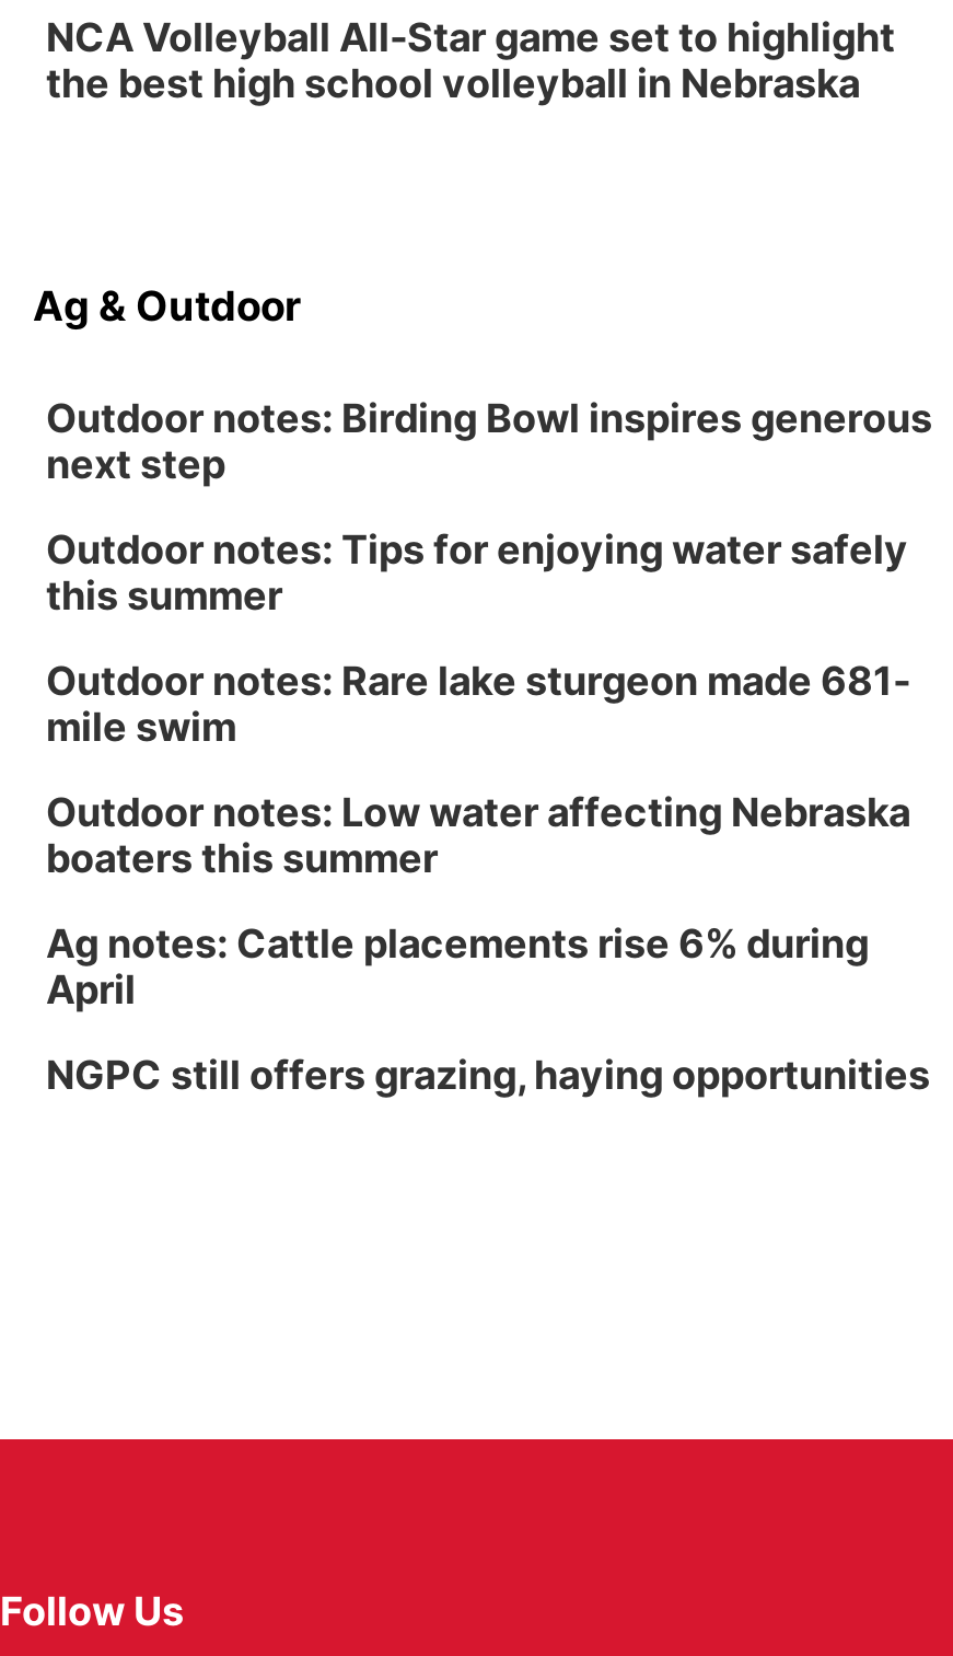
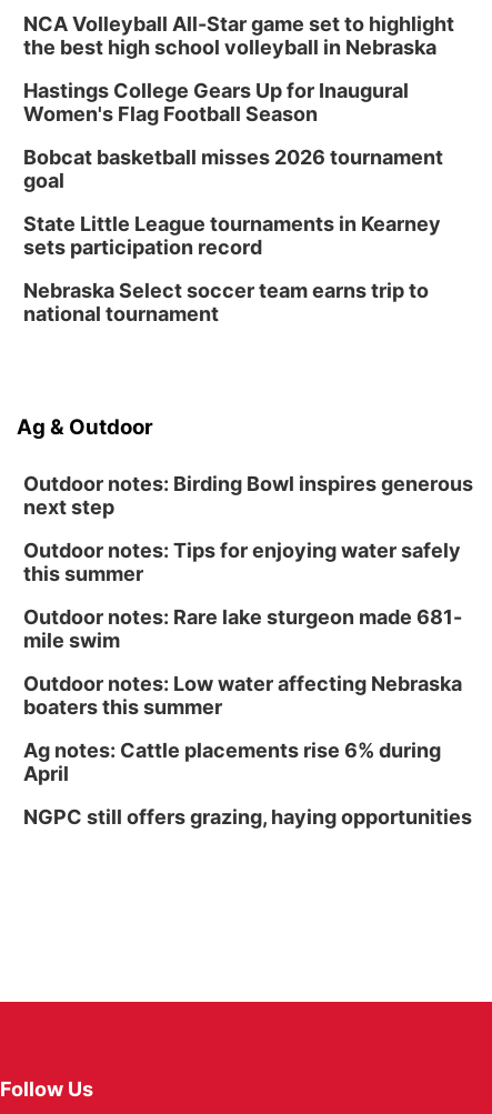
+ Hastings College Gears Up for Inaugural
+ Women's Flag Football Season
+ Bobcat basketball misses 2026 tournament
+ goal
+ State Little League tournaments in Kearney
+ sets participation record
+ Nebraska Select soccer team earns trip to
+ national tournament
